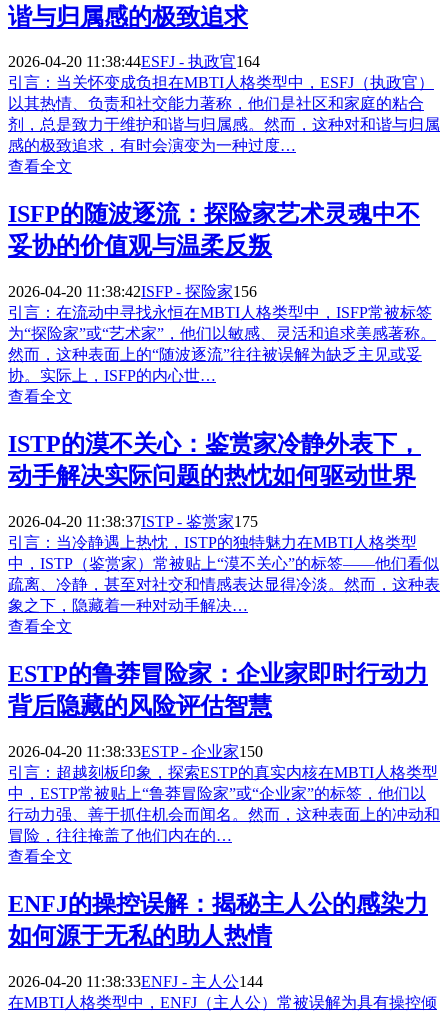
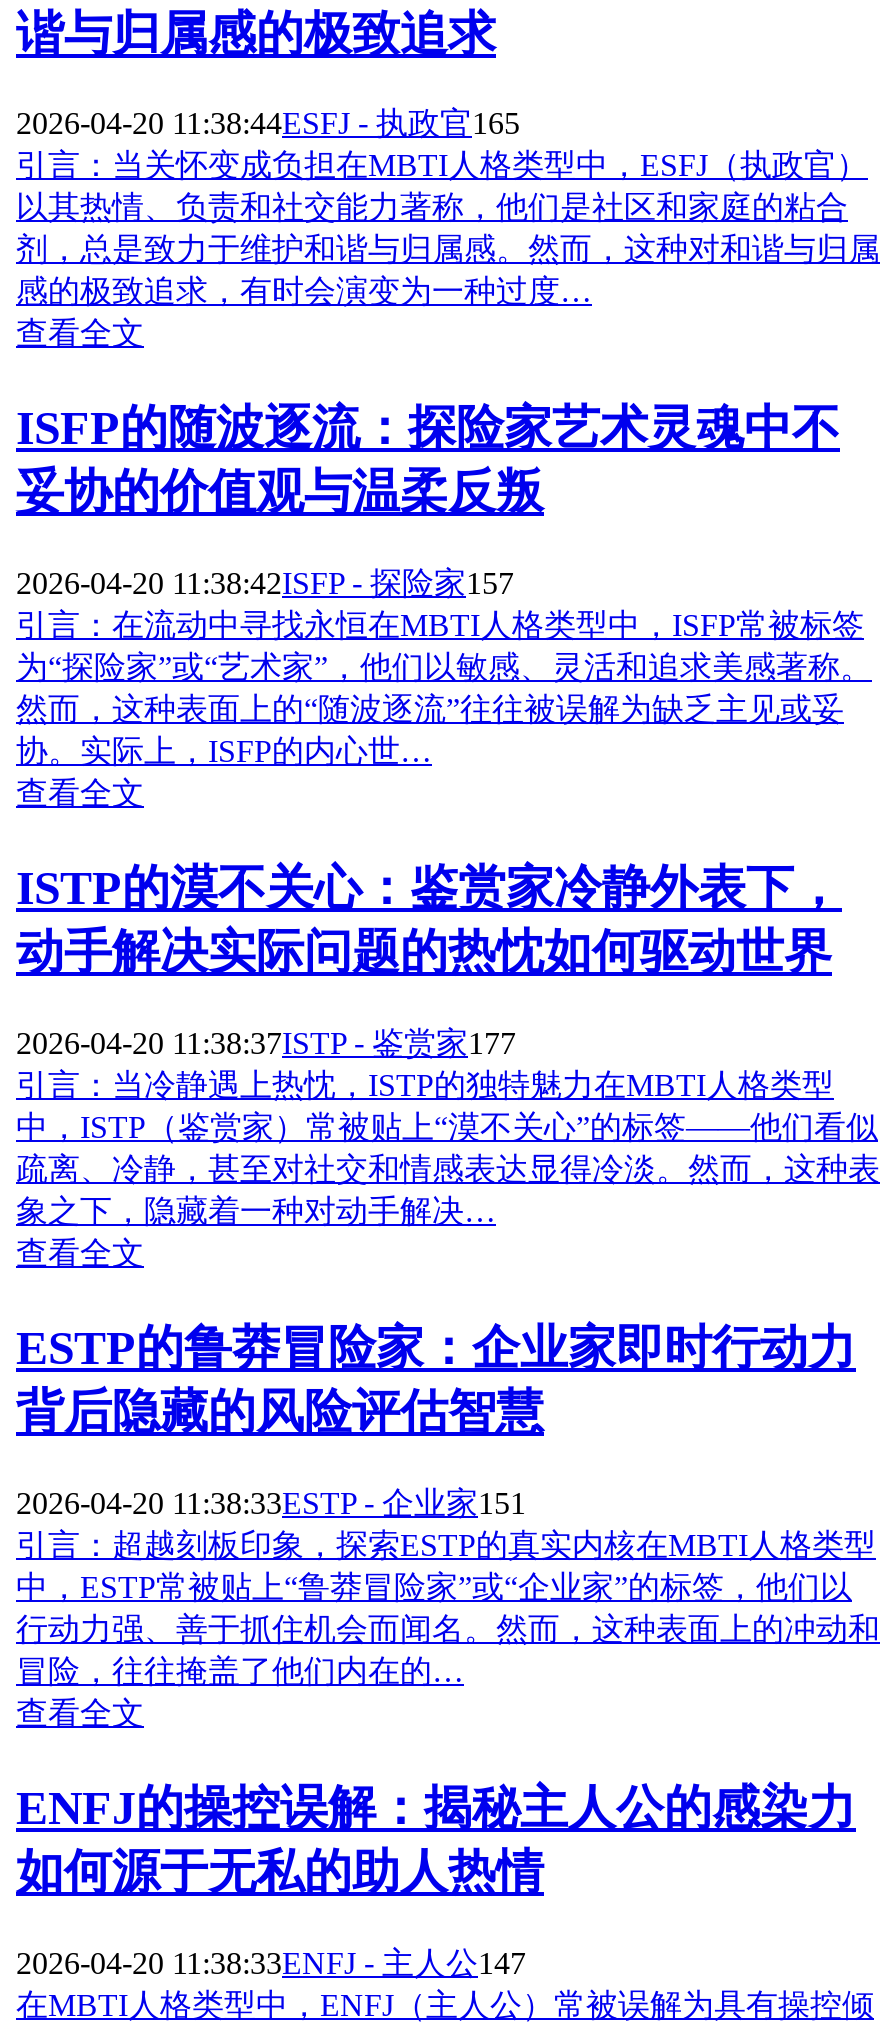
- 2026-04-20 11:38:44ESFJ - 执政官164
+ 2026-04-20 11:38:44ESFJ - 执政官165

- 2026-04-20 11:38:42ISFP - 探险家156
+ 2026-04-20 11:38:42ISFP - 探险家157

- 2026-04-20 11:38:37ISTP - 鉴赏家175
+ 2026-04-20 11:38:37ISTP - 鉴赏家177

- 2026-04-20 11:38:33ESTP - 企业家150
+ 2026-04-20 11:38:33ESTP - 企业家151

- 2026-04-20 11:38:33ENFJ - 主人公144
+ 2026-04-20 11:38:33ENFJ - 主人公147
